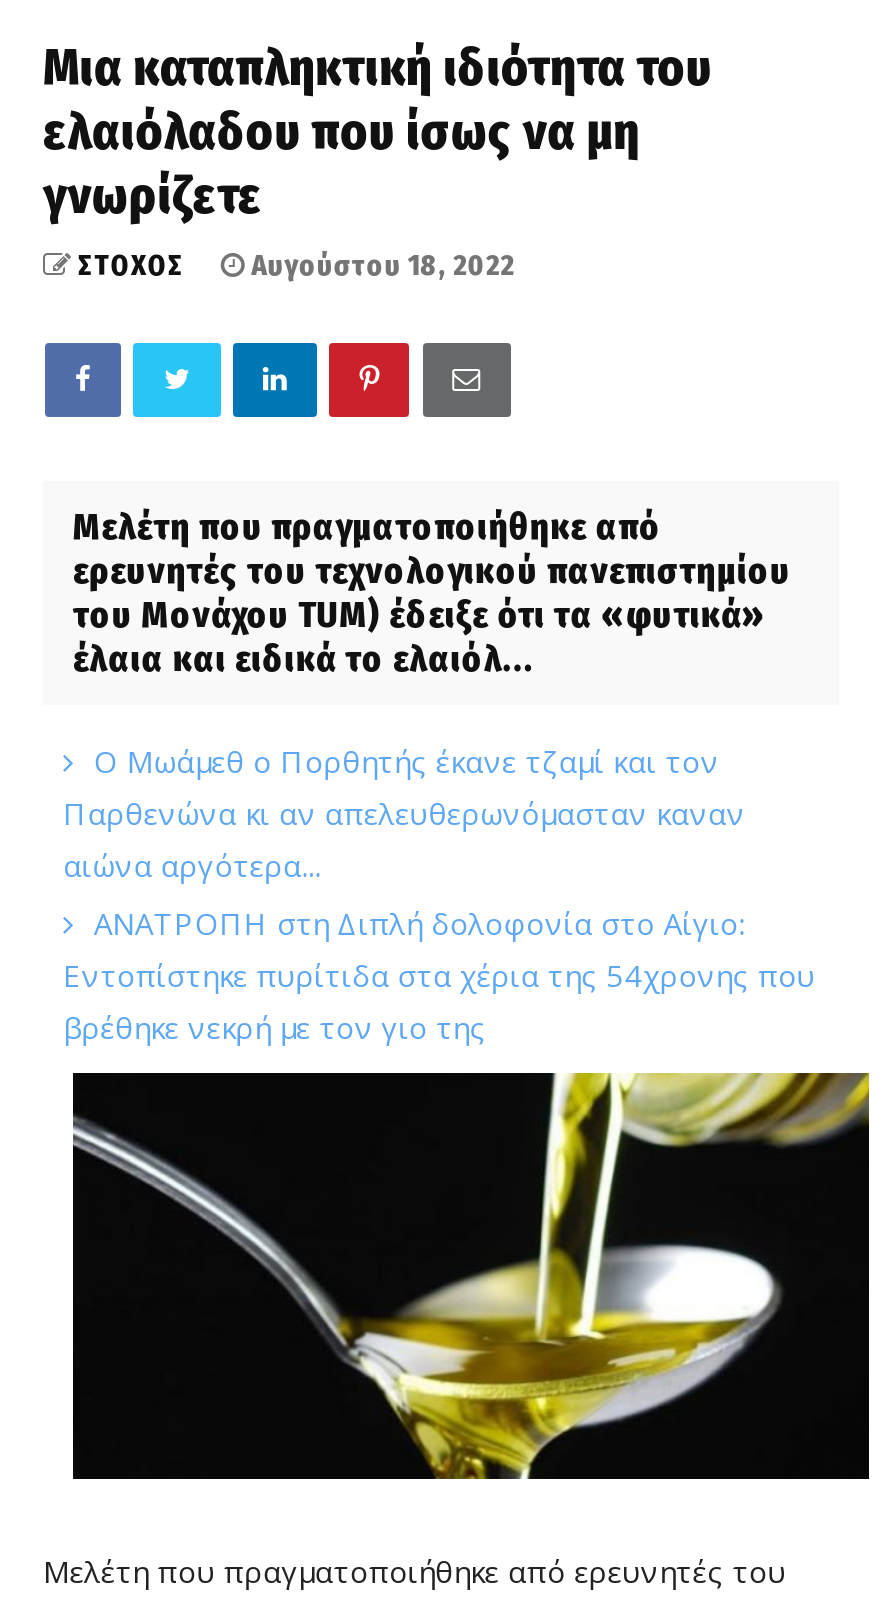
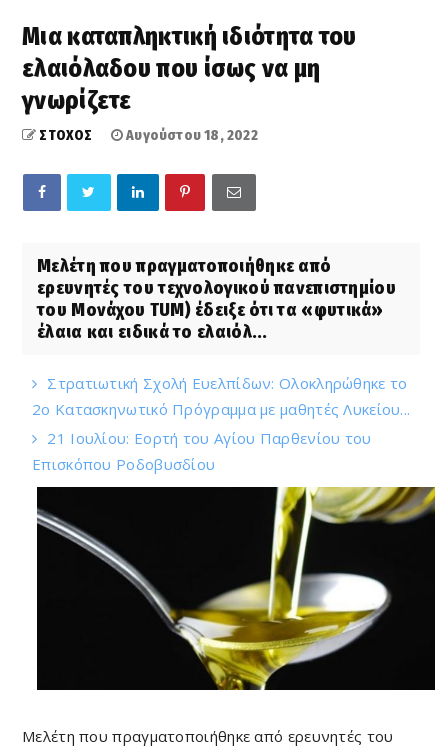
- Ο Μωάμεθ ο Πορθητής έκανε τζαμί και τον
- Παρθενώνα κι αν απελευθερωνόμασταν καναν
- αιώνα αργότερα...
- ΑΝΑΤΡΟΠΗ στη Διπλή δολοφονία στο Αίγιο:
- Εντοπίστηκε πυρίτιδα στα χέρια της 54χρονης που
- βρέθηκε νεκρή με τον γιο της
+ Στρατιωτική Σχολή Ευελπίδων: Ολοκληρώθηκε το
+ 2ο Κατασκηνωτικό Πρόγραμμα με μαθητές Λυκείου...
+ 21 Ιουλίου: Εορτή του Αγίου Παρθενίου του
+ Επισκόπου Ροδοβυσδίου
